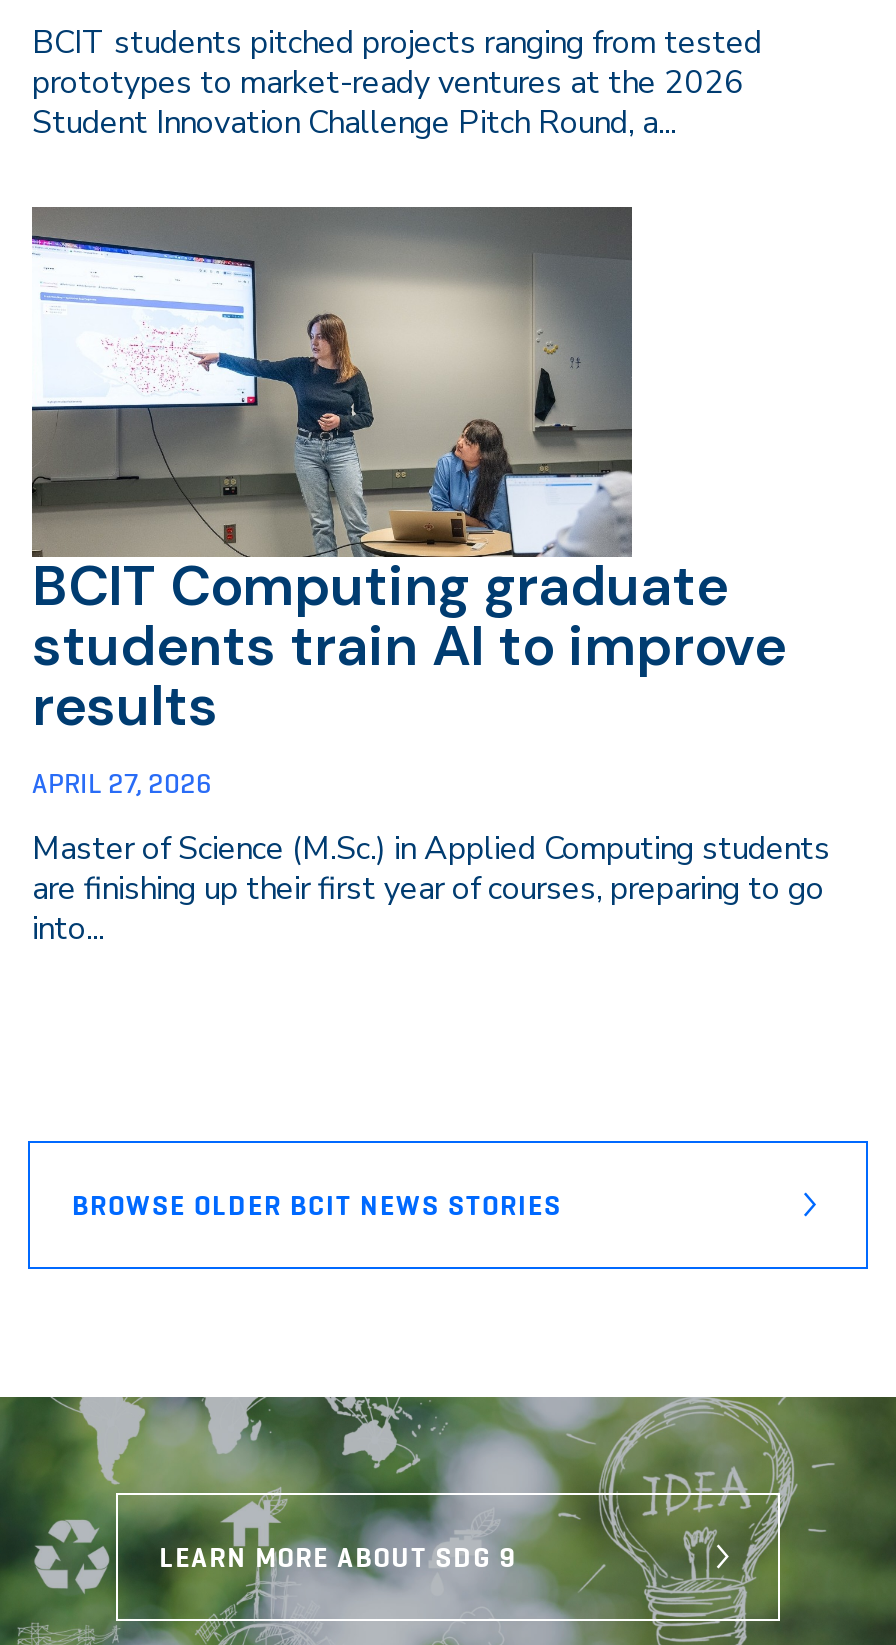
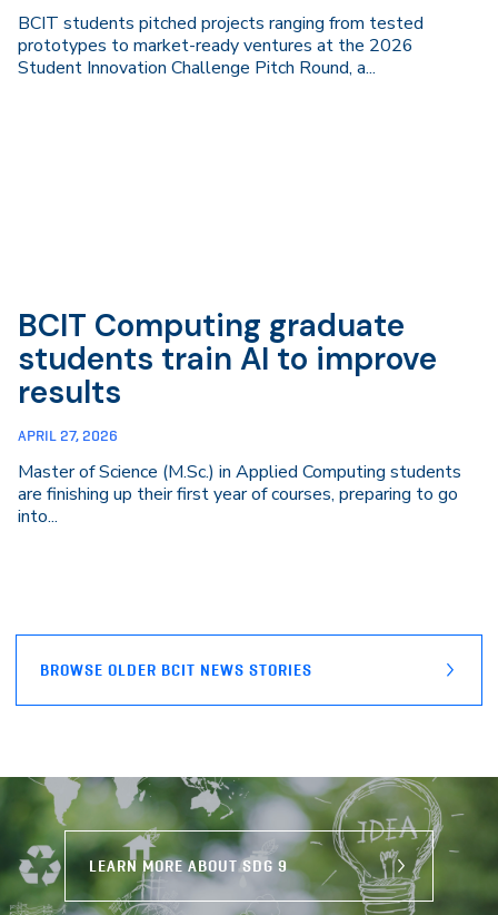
- [image]
